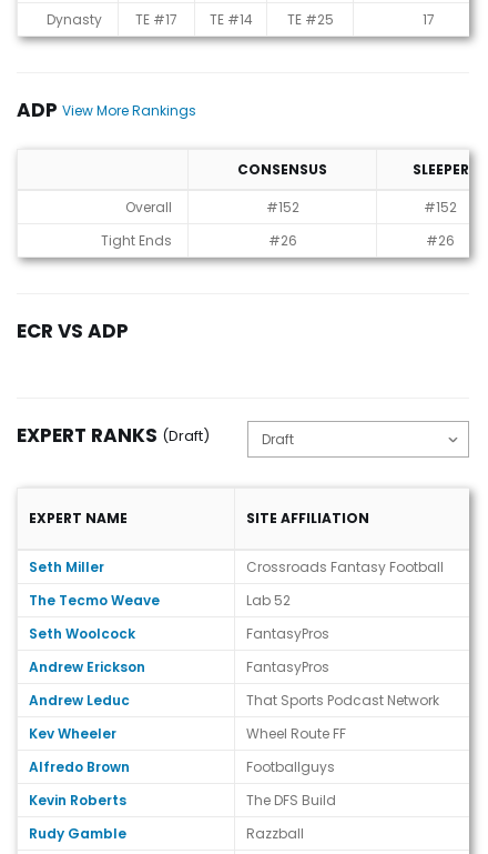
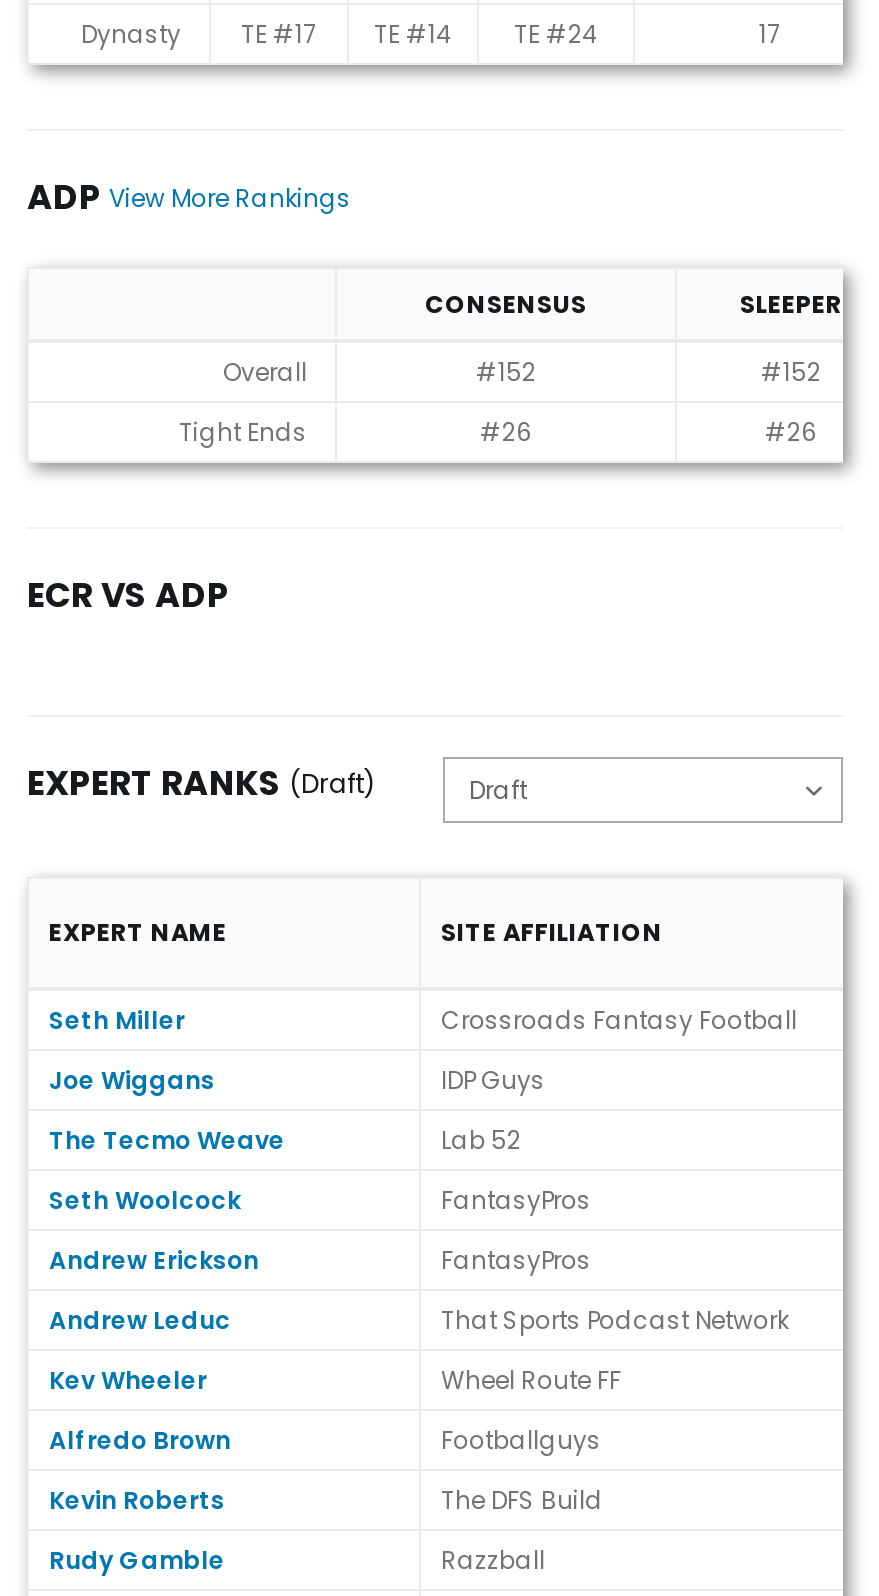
- Dynasty TE #17 TE #14 TE #25
+ Dynasty TE #17 TE #14 TE #24

+ Joe Wiggans
+ IDP Guys
